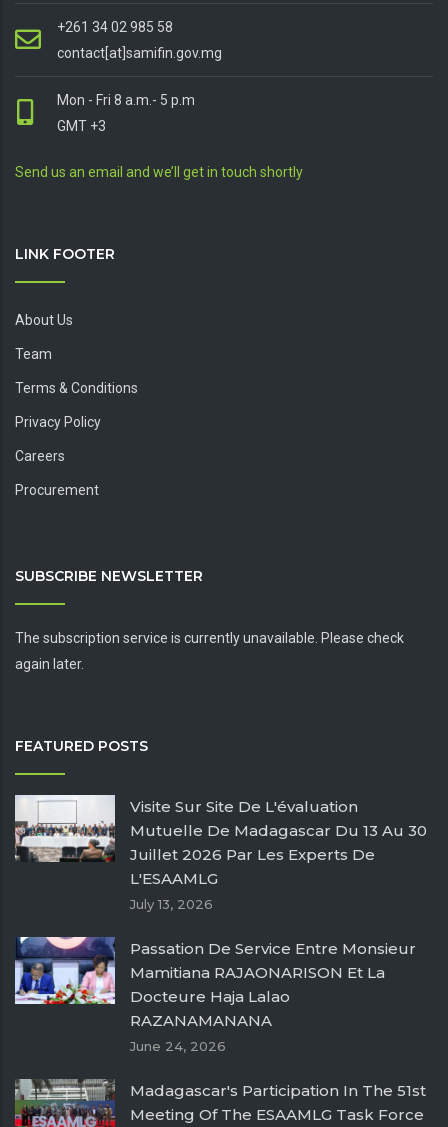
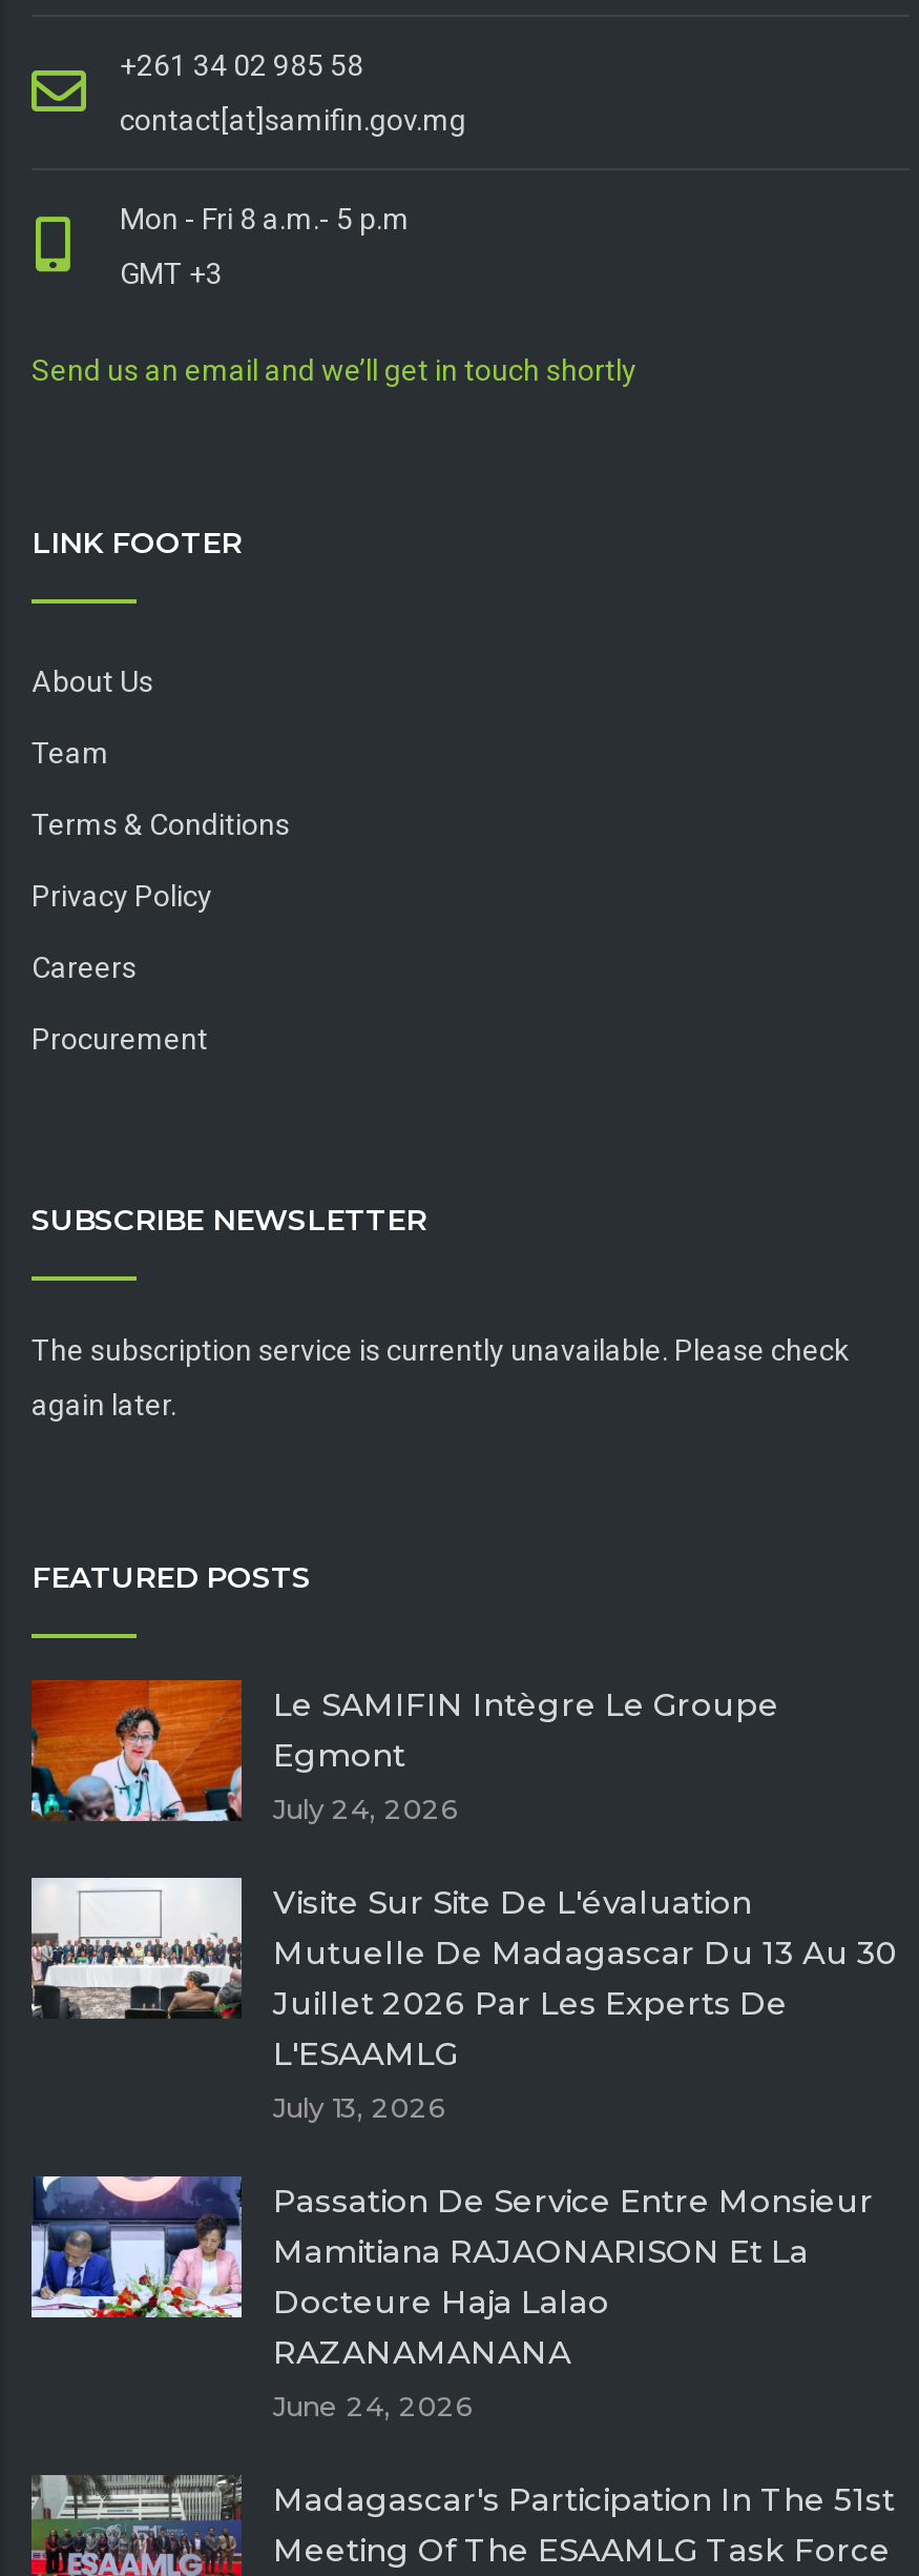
+ [image]
+ Le SAMIFIN Intègre Le Groupe
+ Egmont
+ July 24, 2026
